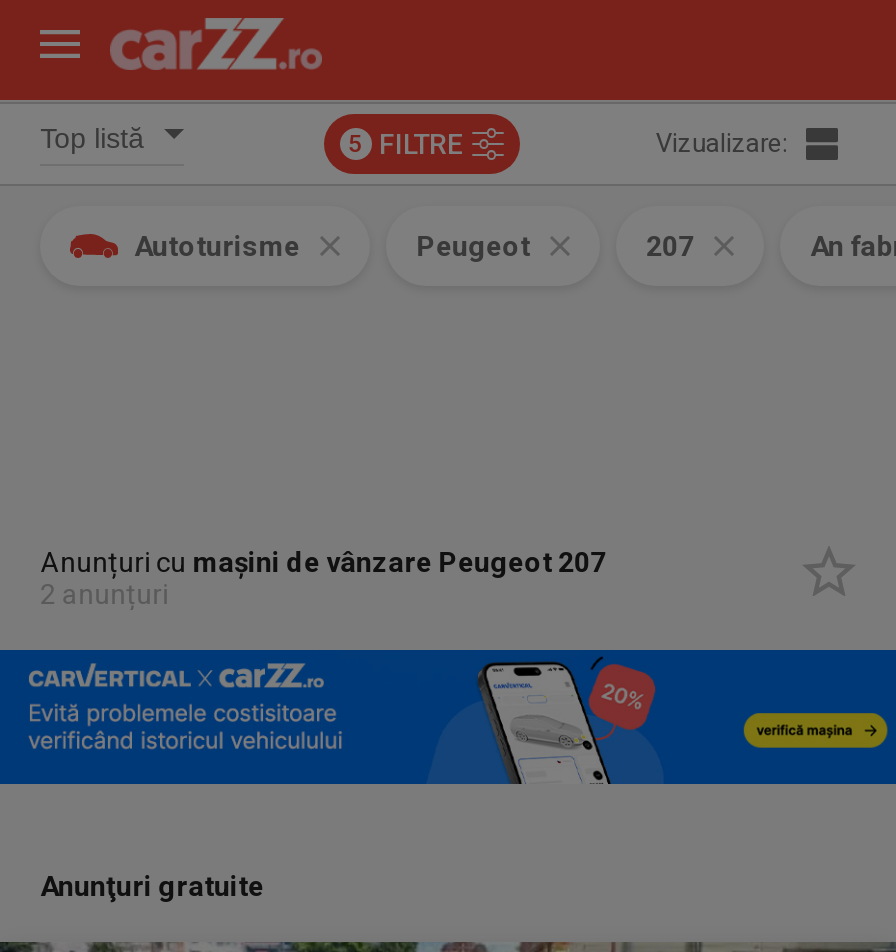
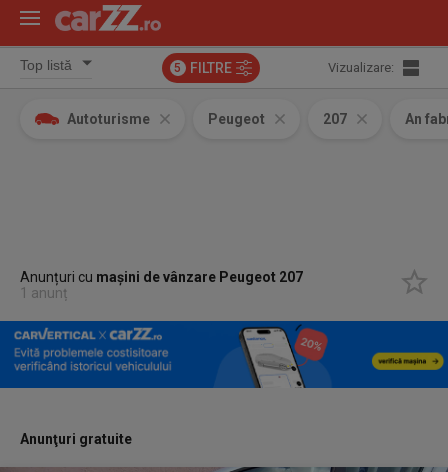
- 2 anunțuri
+ 1 anunț
